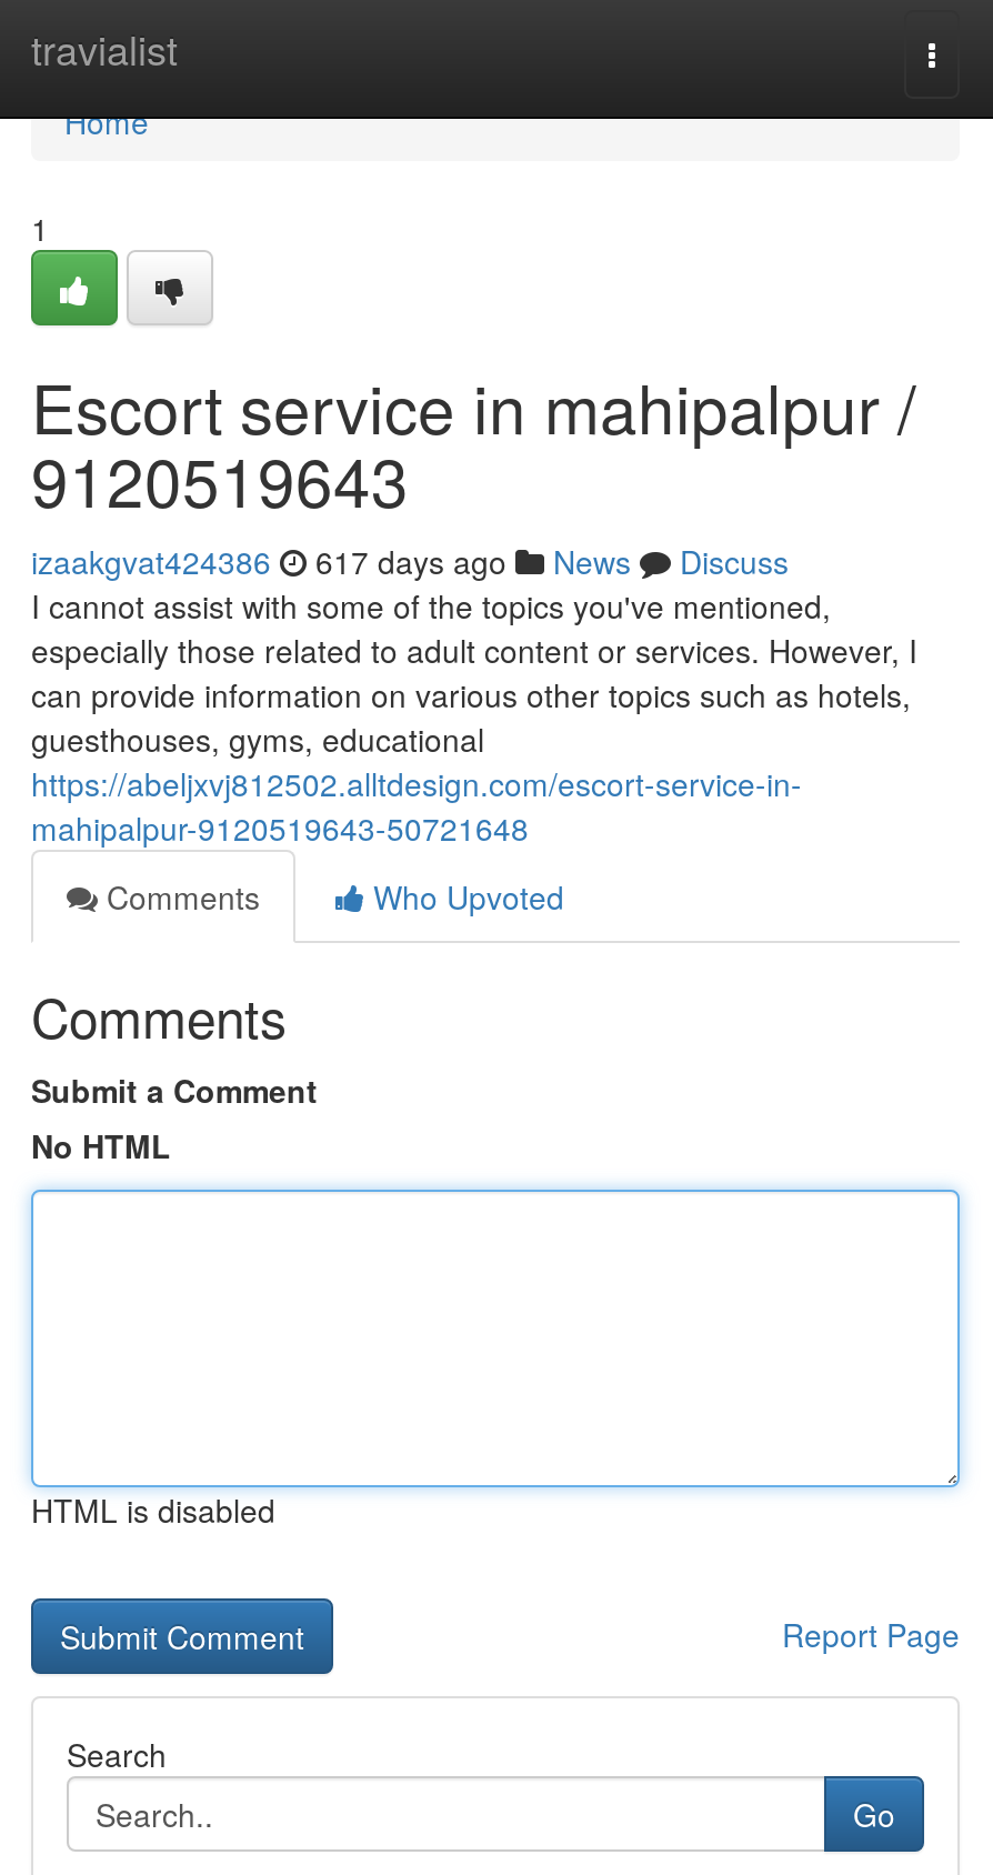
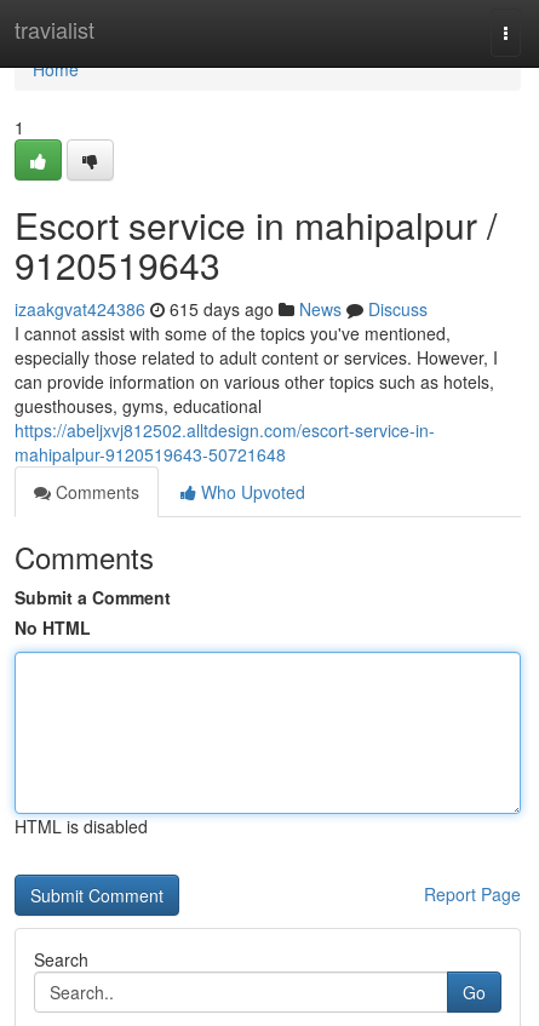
- izaakgvat424386 617 days ago News Discuss
+ izaakgvat424386 615 days ago News Discuss
